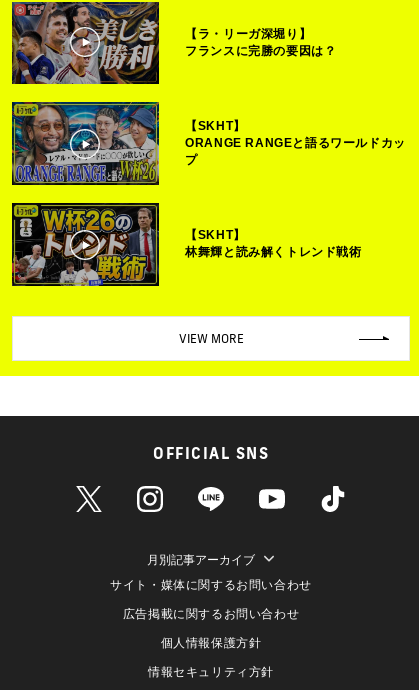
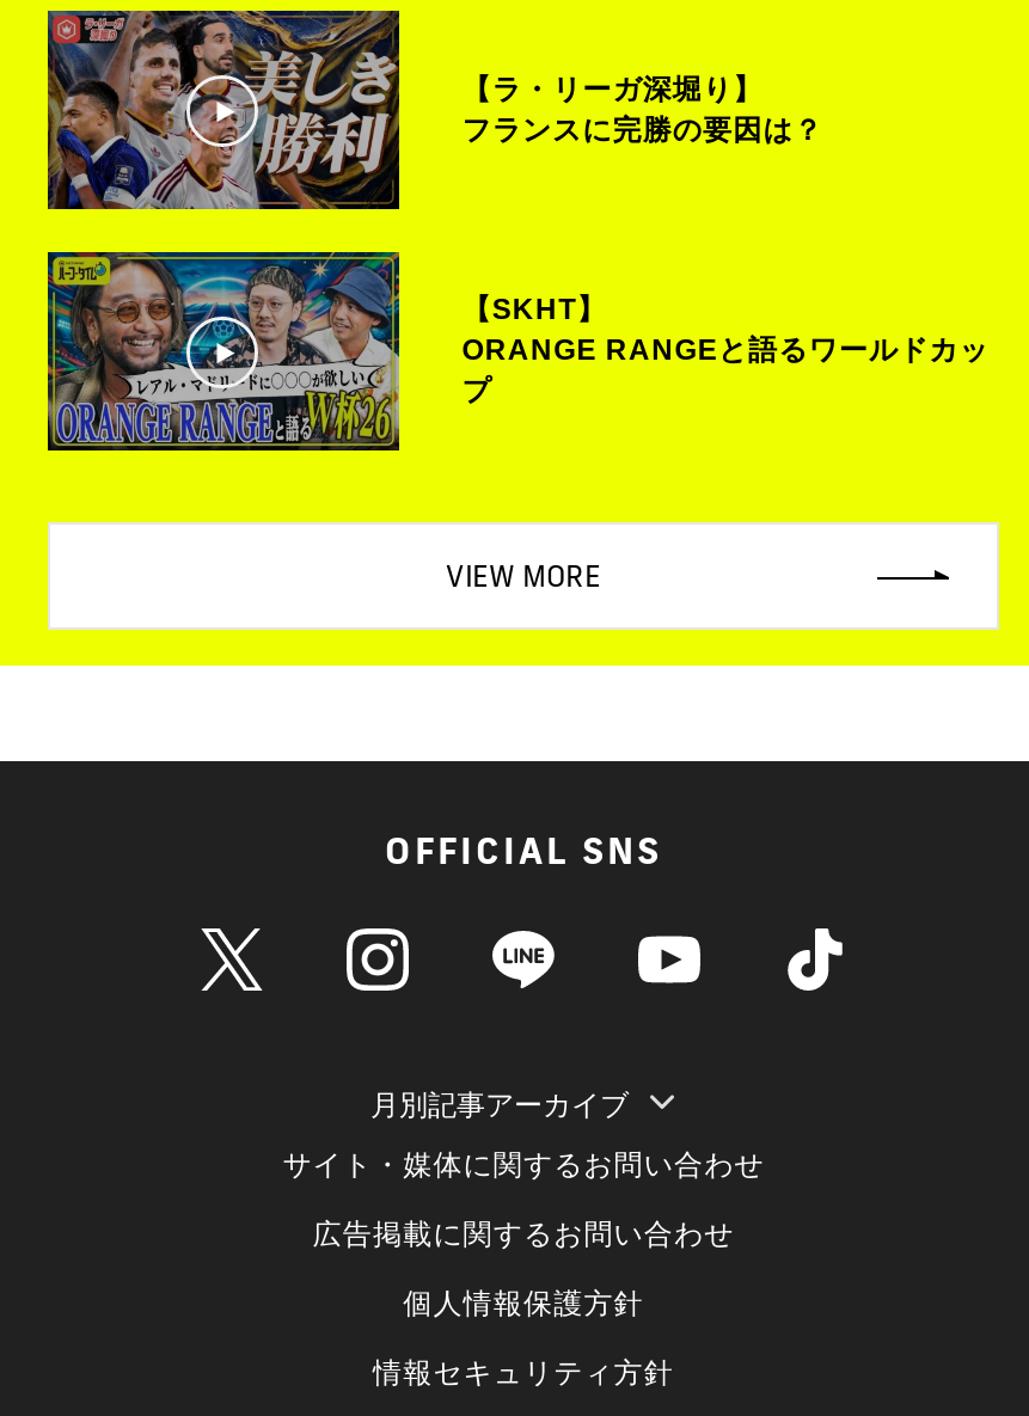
- [image]
- 【SKHT】
- 林舞輝と読み解くトレンド戦術
